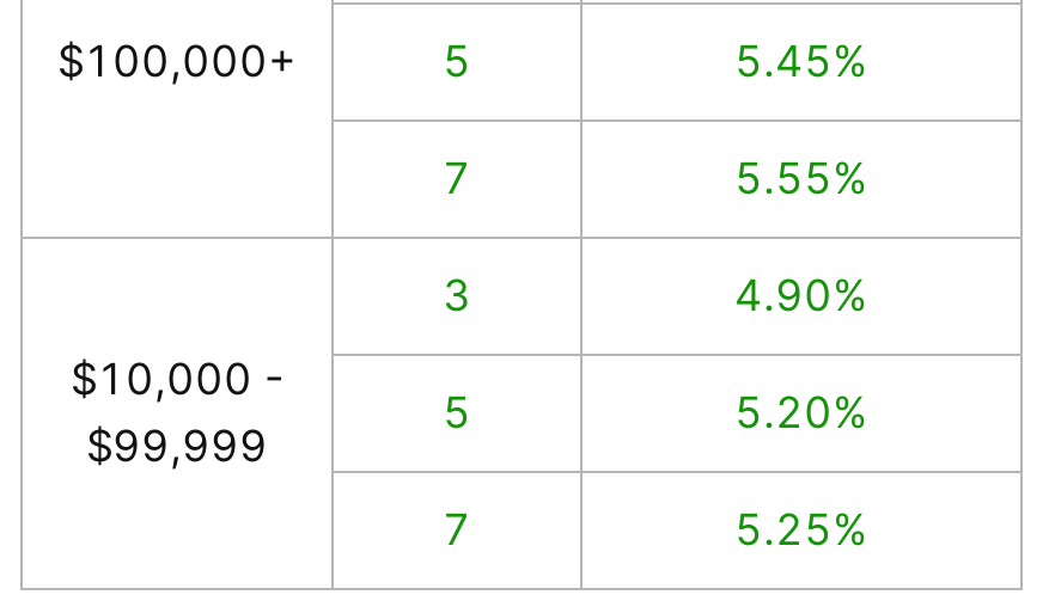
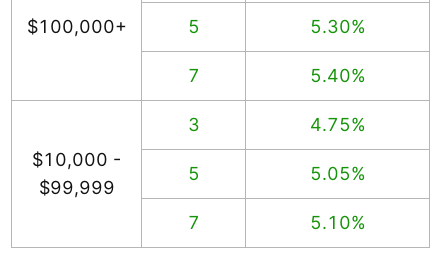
- 5.45%
+ 5.30%

- 5.55%
+ 5.40%

- 4.90%
+ 4.75%

- 5.20%
+ 5.05%

- 5.25%
+ 5.10%
